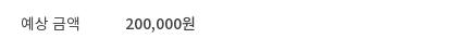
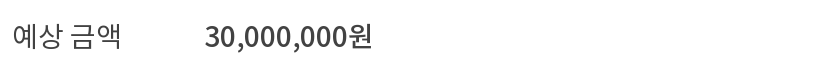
- 200,000원
+ 30,000,000원
